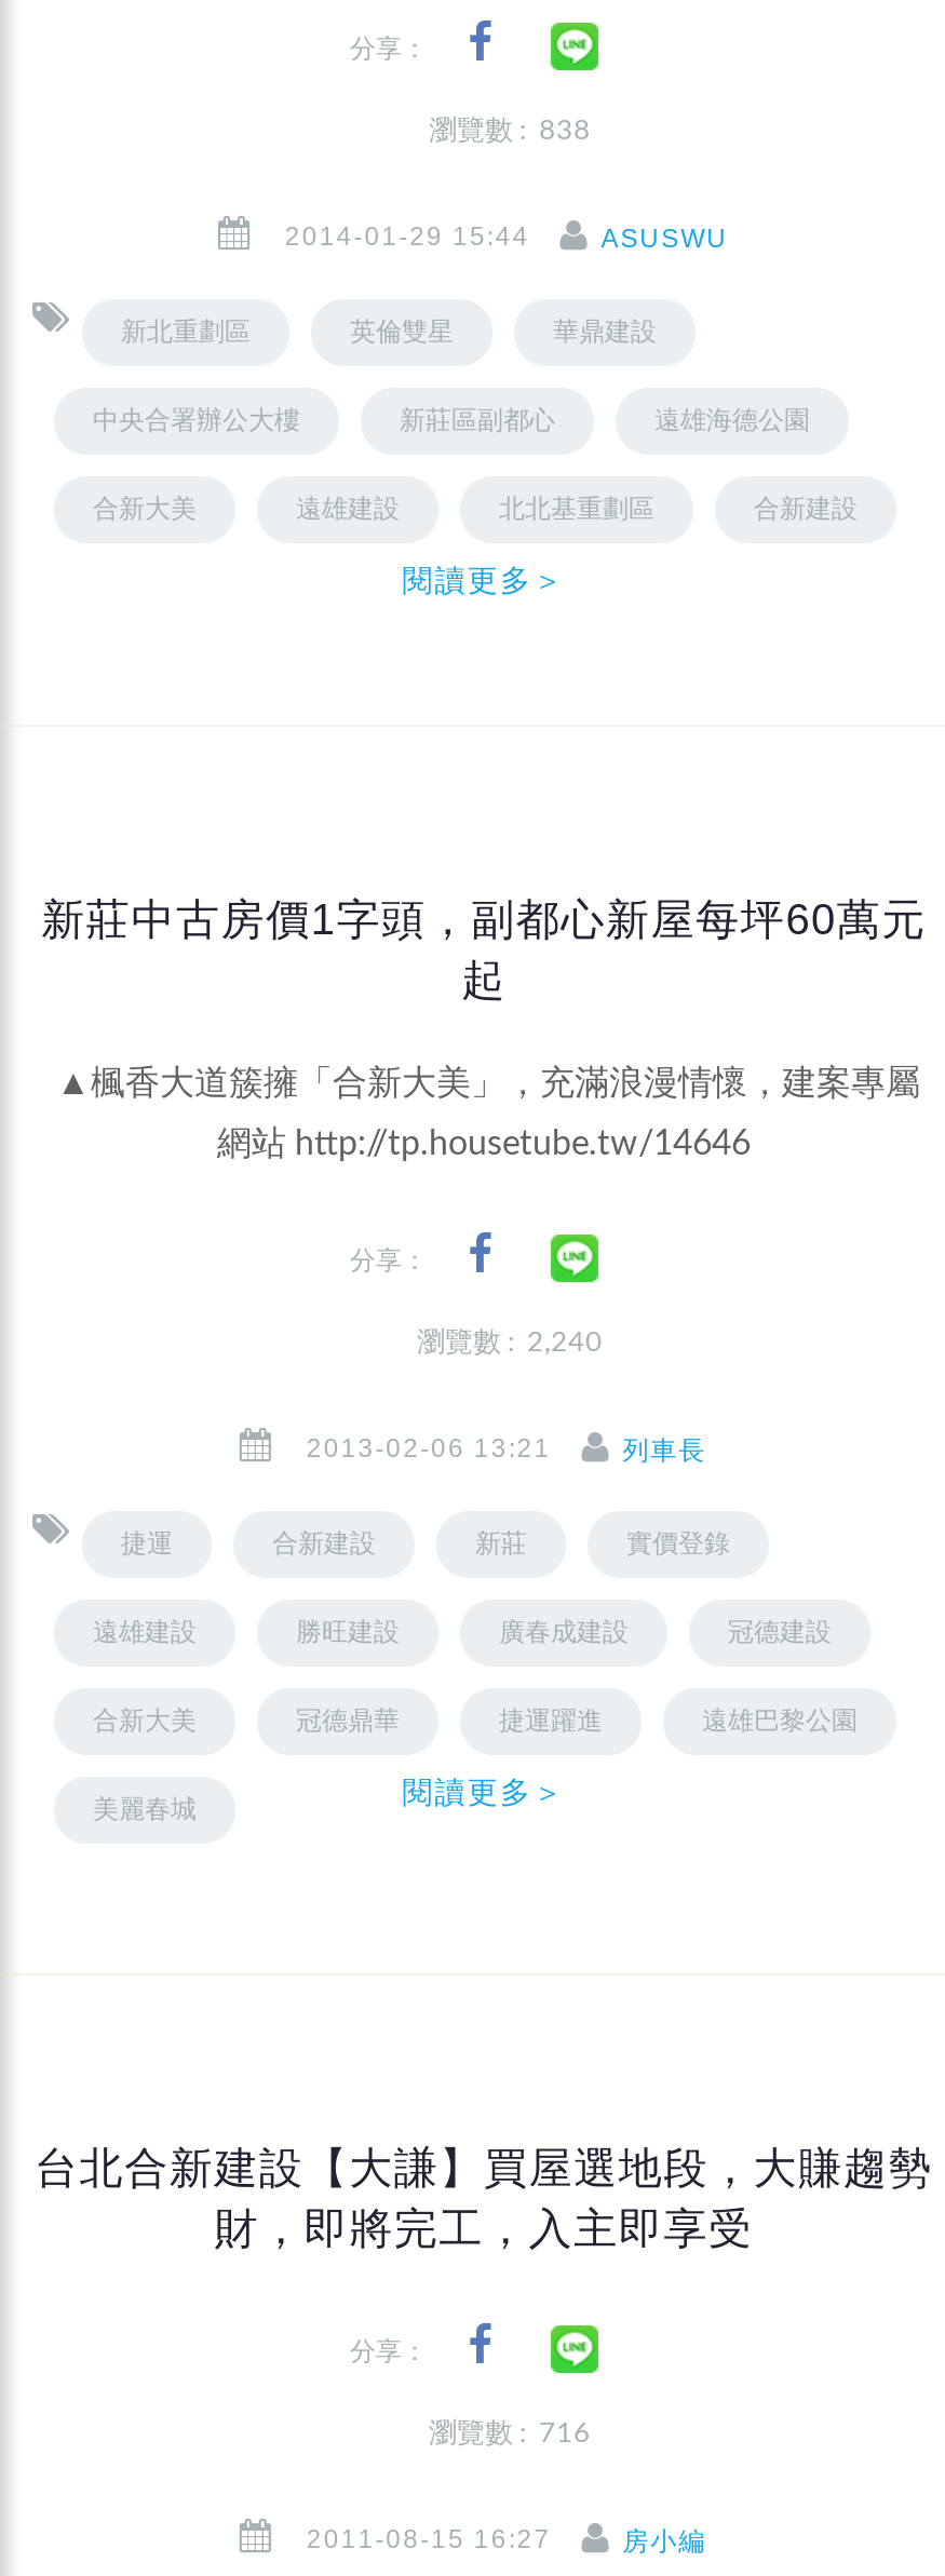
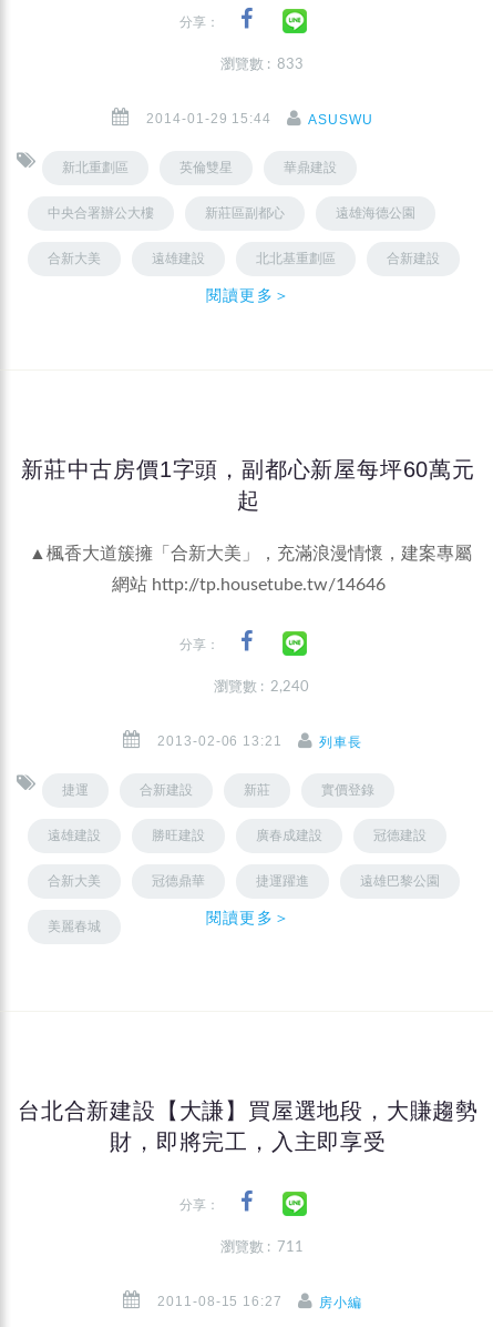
- 瀏覽數 : 838
+ 瀏覽數 : 833

- 瀏覽數 : 716
+ 瀏覽數 : 711
